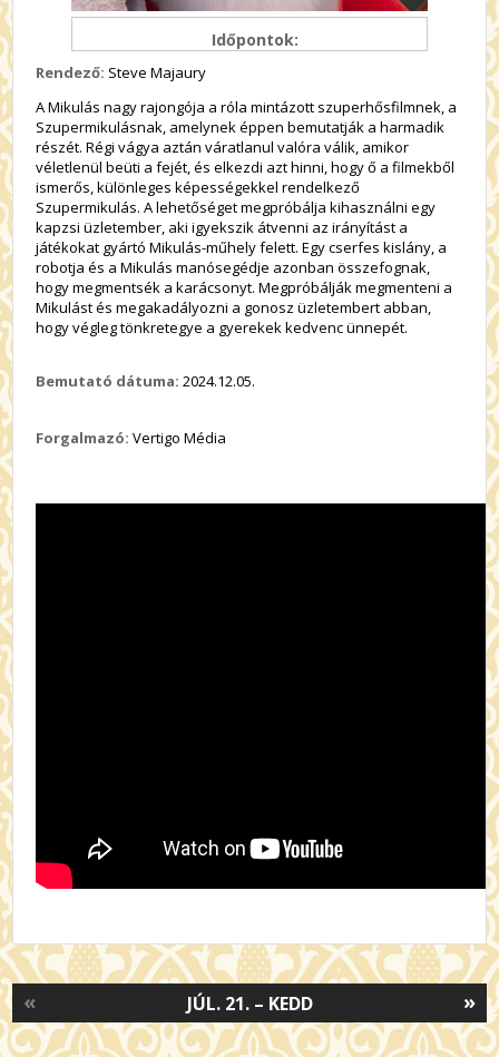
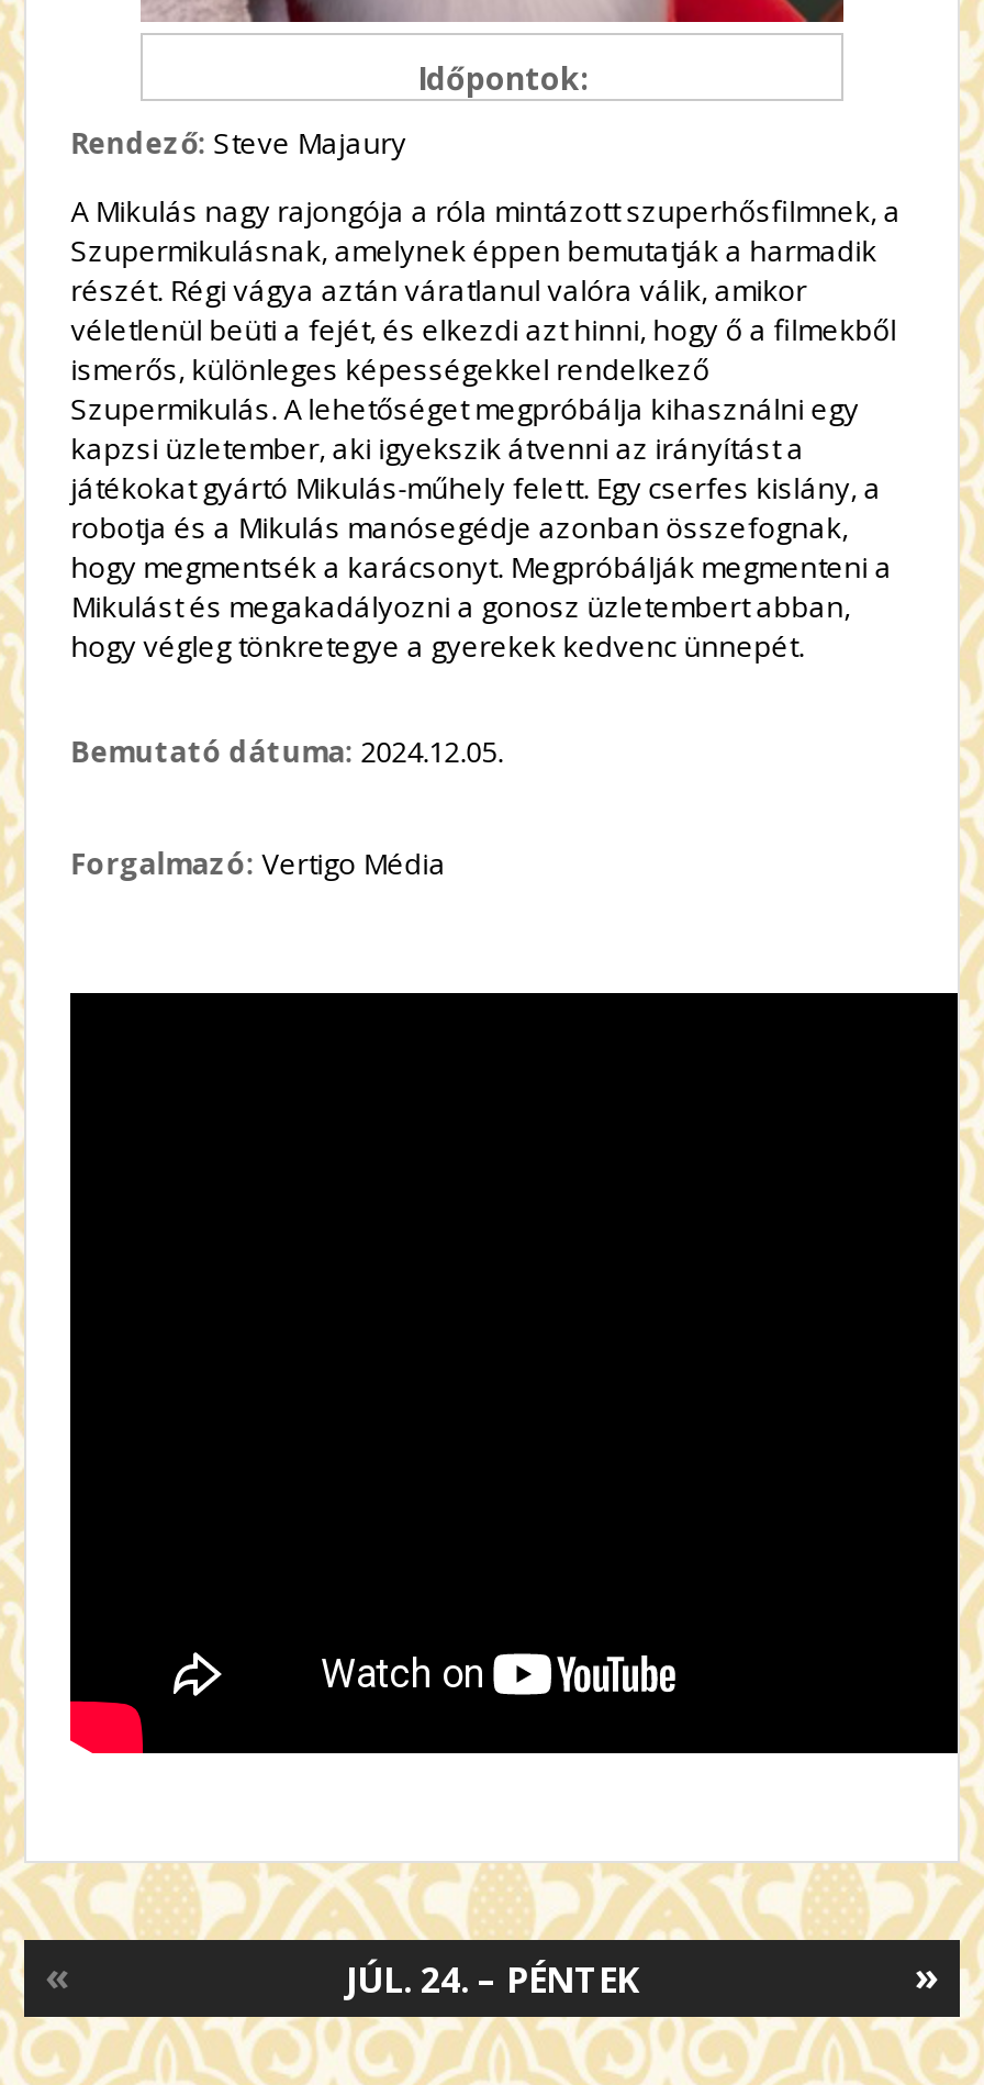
- JÚL. 21. – KEDD
+ JÚL. 24. – PÉNTEK
